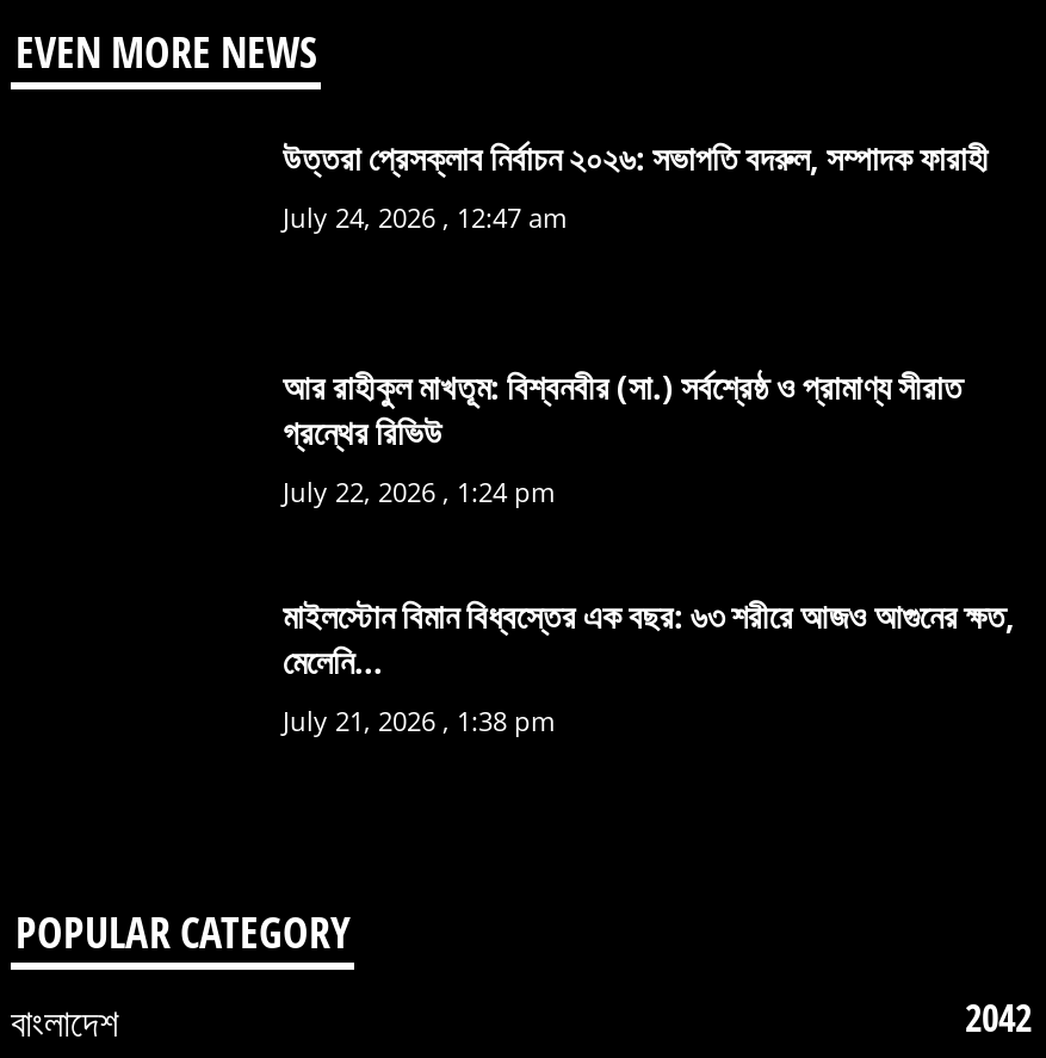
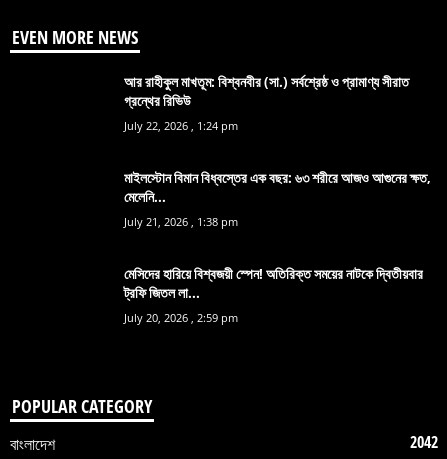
- উত্তরা প্রেসক্লাব নির্বাচন ২০২৬: সভাপতি বদরুল, সম্পাদক ফারাহী
- July 24, 2026 , 12:47 am

moved up: আর রাহীকুল মাখতূম: বিশ্বনবীর (সা.) সর্বশ্রেষ্ঠ ও প্রামাণ্য সীরাত | গ্রন্থের রিভিউ | July 22, 2026 , 1:24 pm | মাইলস্টোন বিমান বিধ্বস্তের এক বছর: ৬৩ শরীরে আজও আগুনের ক্ষত, | July 21, 2026 , 1:38 pm

+ মেসিদের হারিয়ে বিশ্বজয়ী স্পেন! অতিরিক্ত সময়ের নাটকে দ্বিতীয়বার
+ ট্রফি জিতল লা...
+ July 20, 2026 , 2:59 pm
